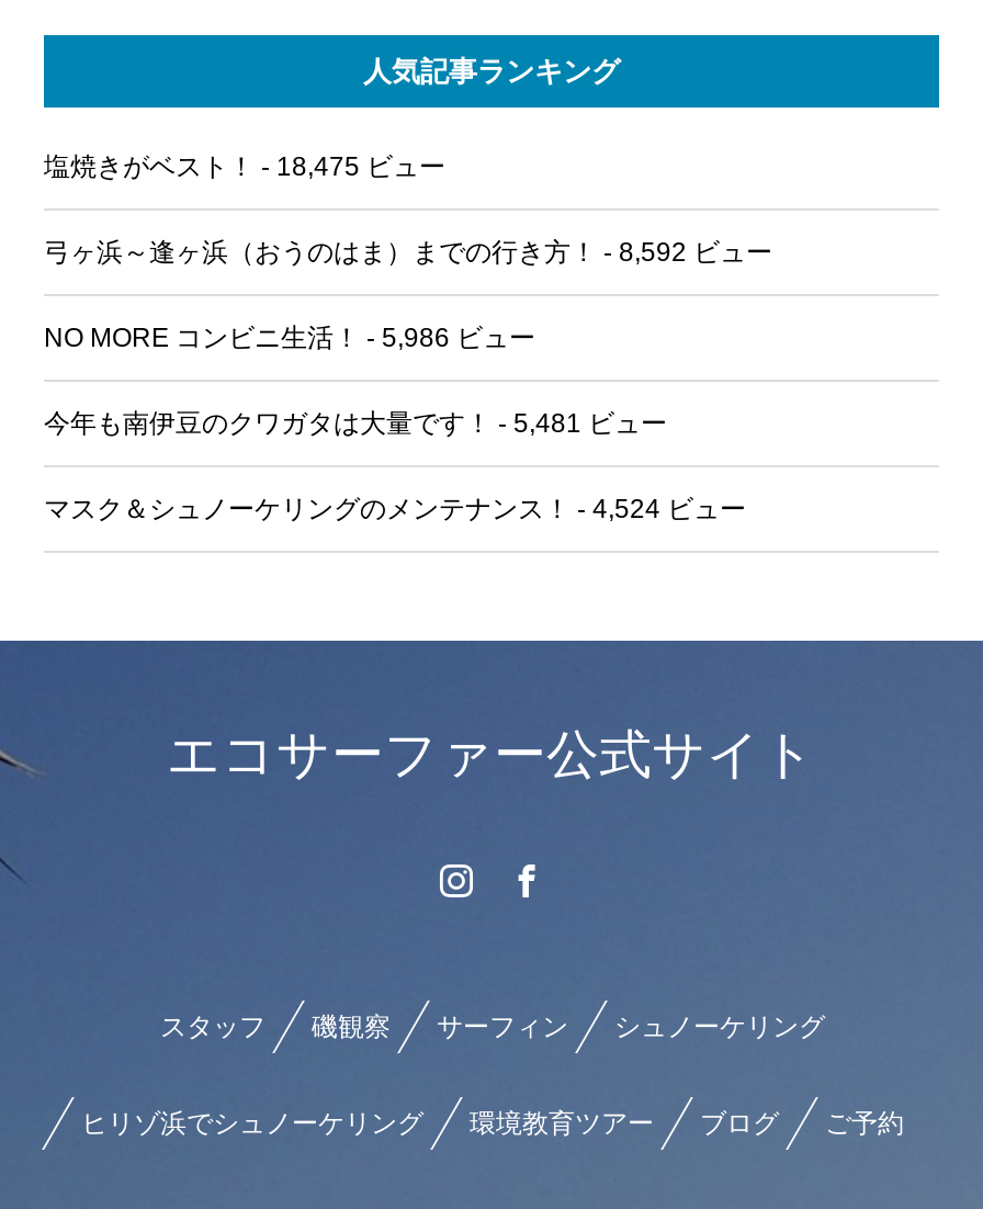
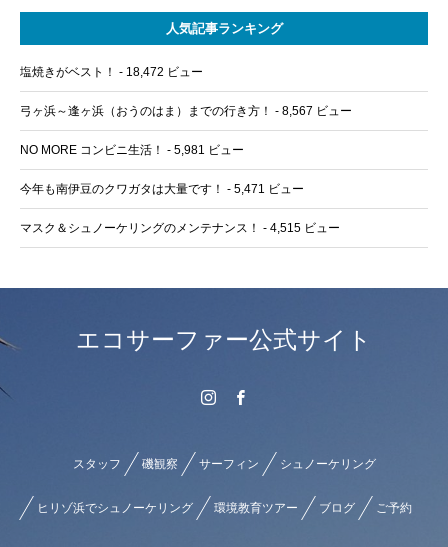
- 塩焼きがベスト！- 18,475 ビュー
+ 塩焼きがベスト！- 18,472 ビュー

- 弓ヶ浜～逢ヶ浜（おうのはま）までの行き方！- 8,592 ビュー
+ 弓ヶ浜～逢ヶ浜（おうのはま）までの行き方！- 8,567 ビュー

- NO MORE コンビニ生活！- 5,986 ビュー
+ NO MORE コンビニ生活！- 5,981 ビュー

- 今年も南伊豆のクワガタは大量です！- 5,481 ビュー
+ 今年も南伊豆のクワガタは大量です！- 5,471 ビュー

- マスク＆シュノーケリングのメンテナンス！- 4,524 ビュー
+ マスク＆シュノーケリングのメンテナンス！- 4,515 ビュー
